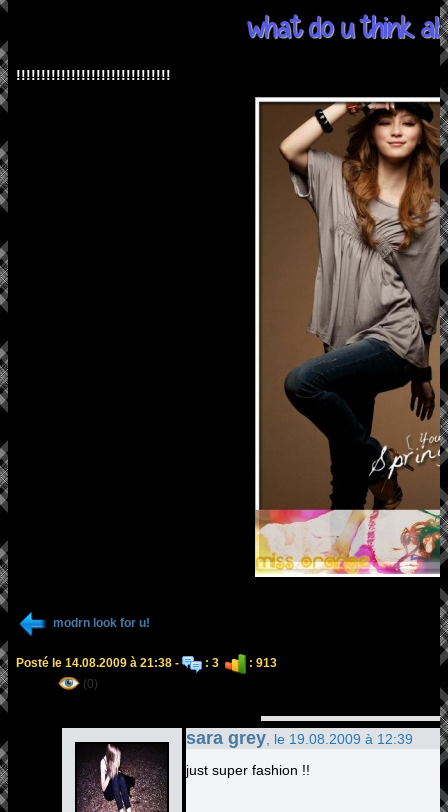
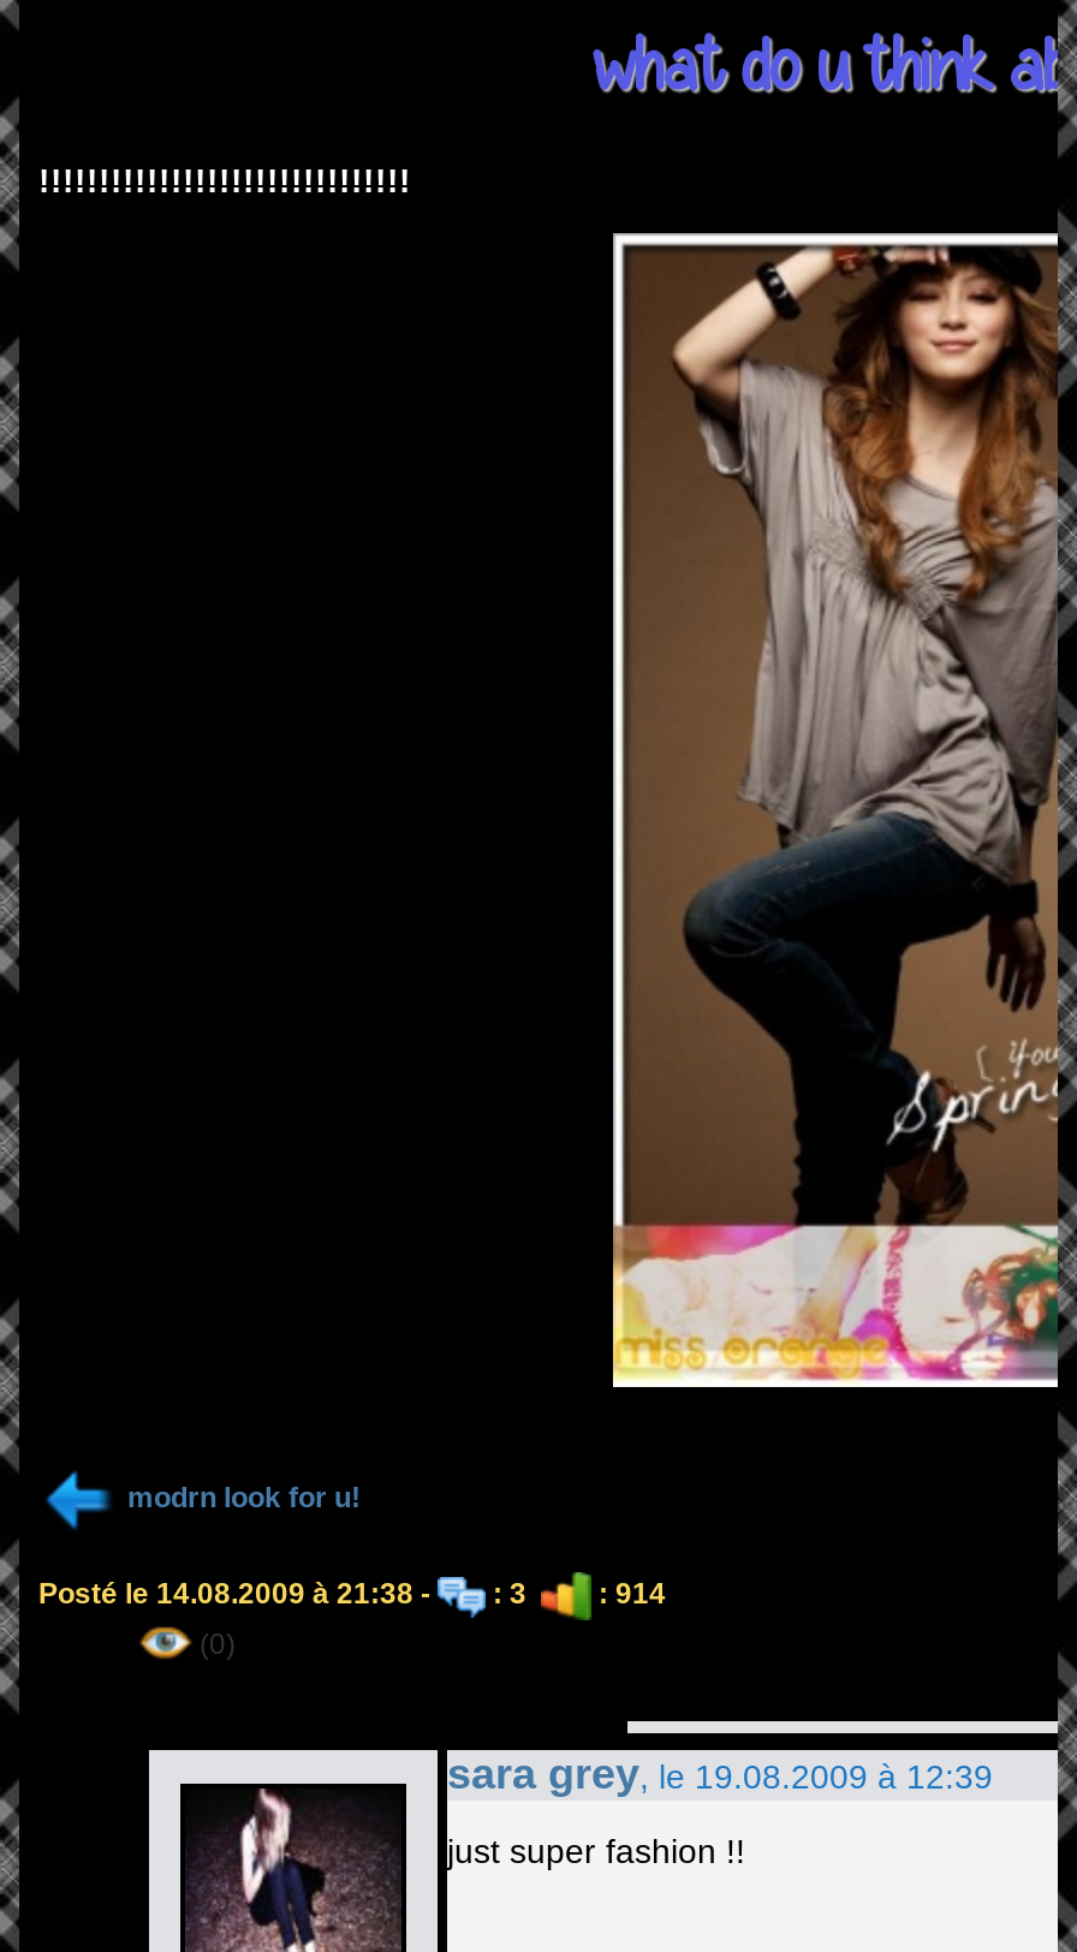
- : 913
+ : 914
